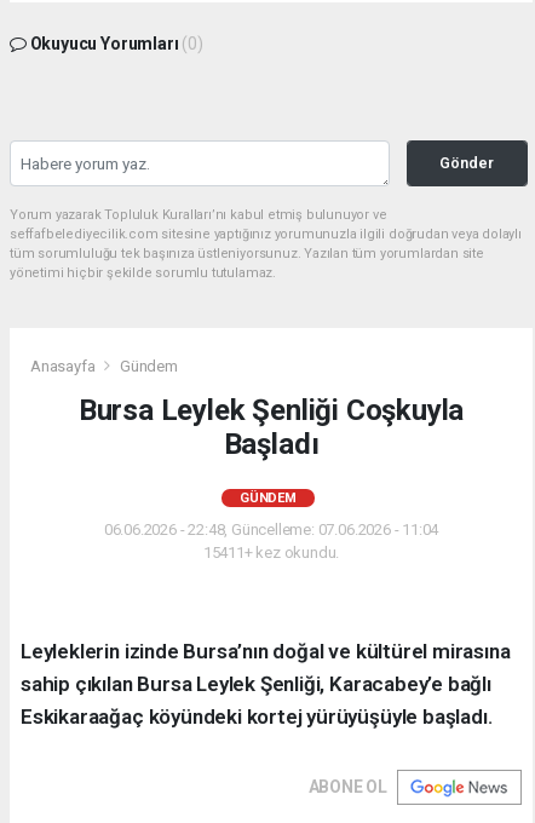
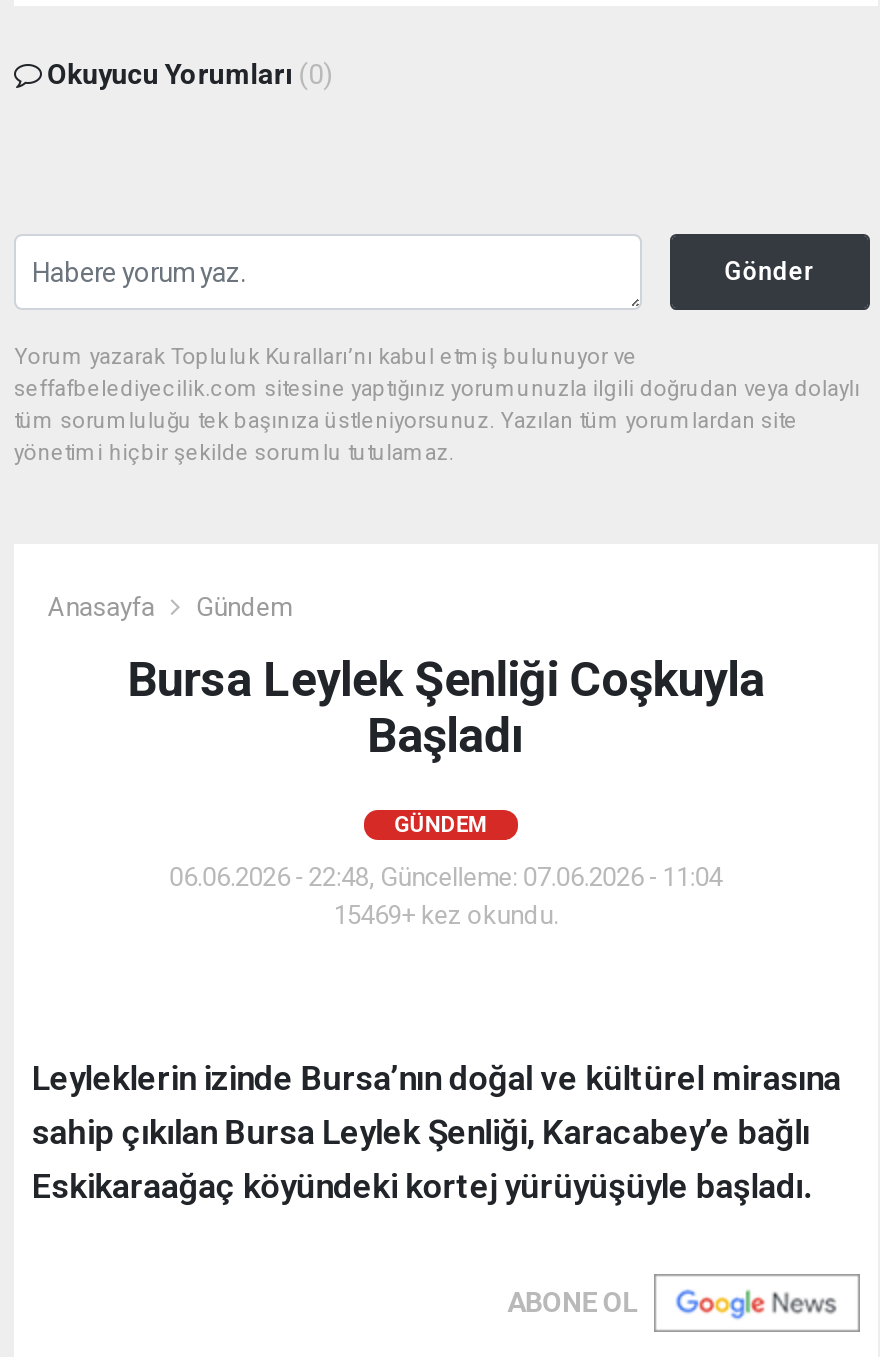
- 15411+ kez okundu.
+ 15469+ kez okundu.
